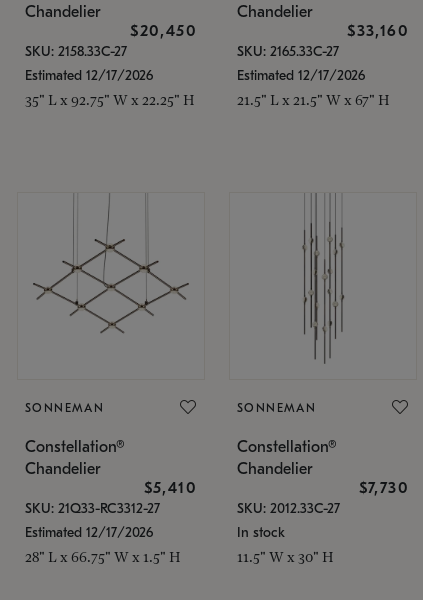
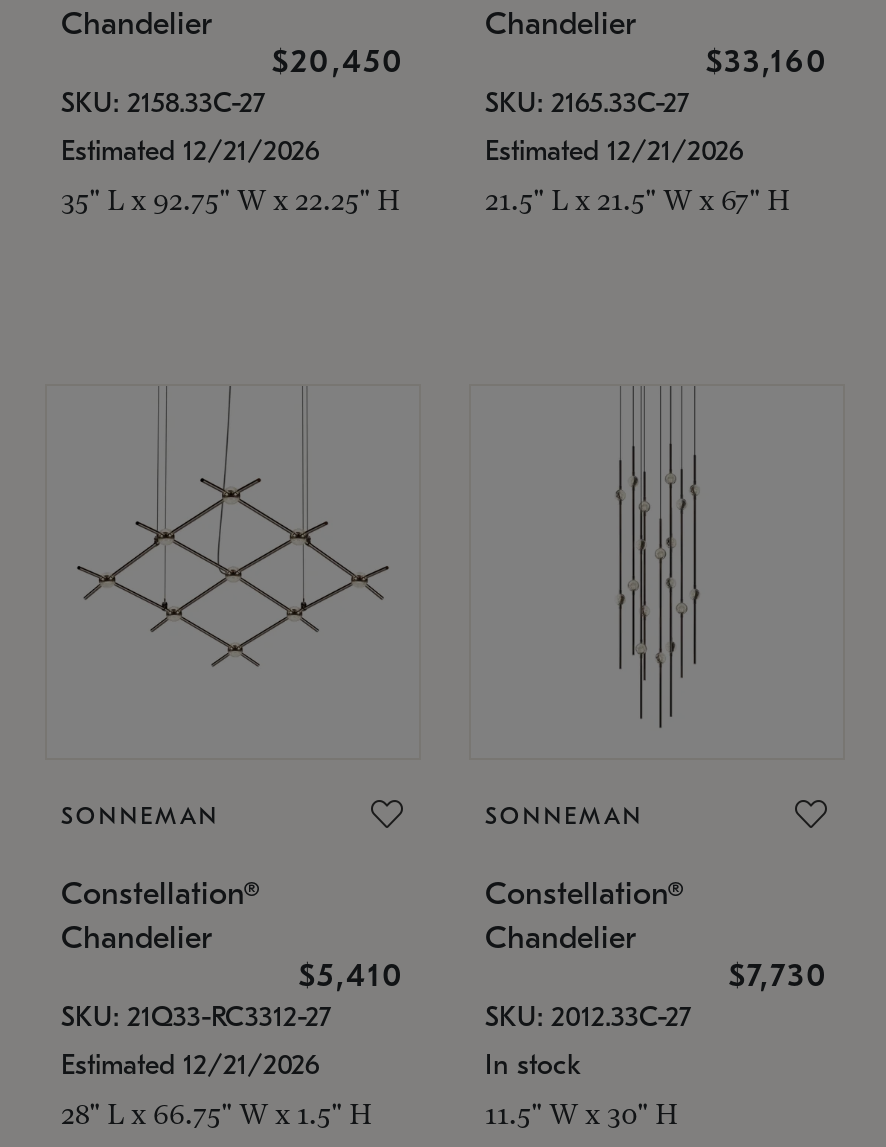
- Estimated 12/17/2026
+ Estimated 12/21/2026

- Estimated 12/17/2026
+ Estimated 12/21/2026

- Estimated 12/17/2026
+ Estimated 12/21/2026
